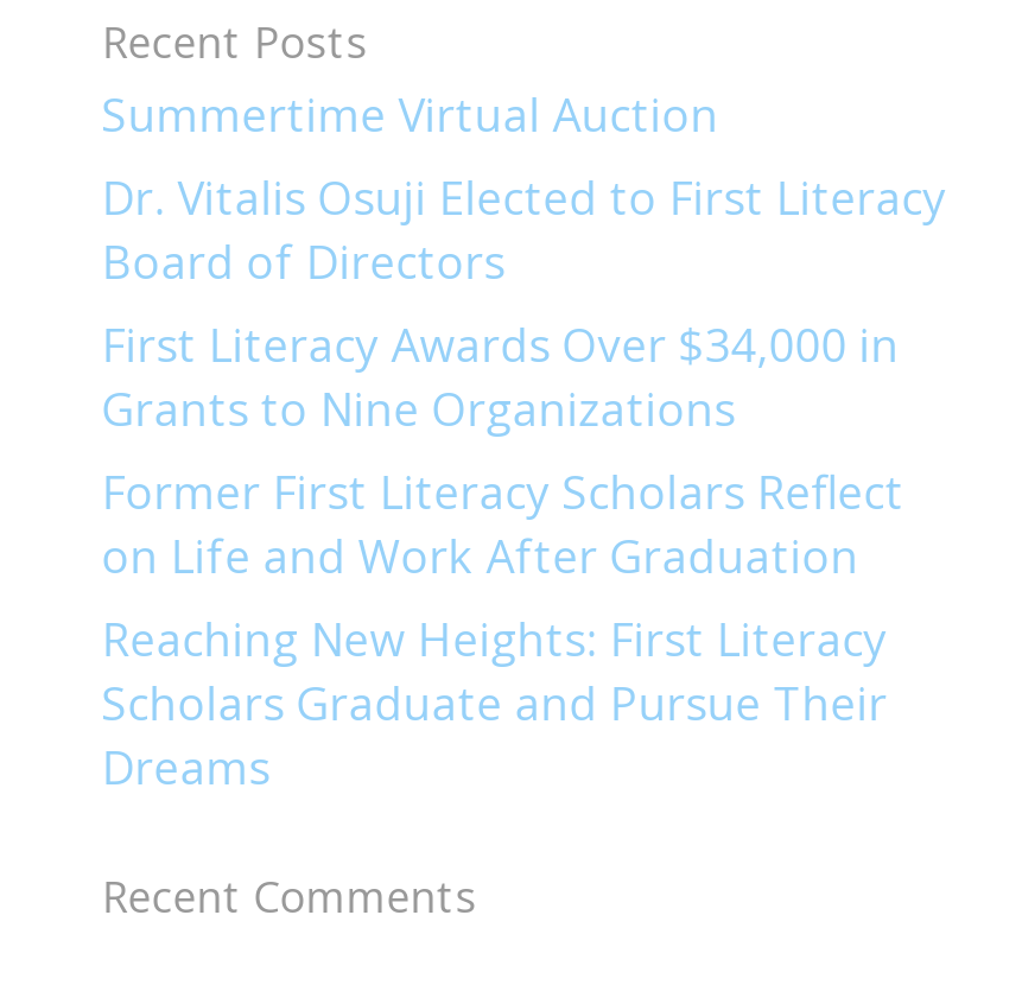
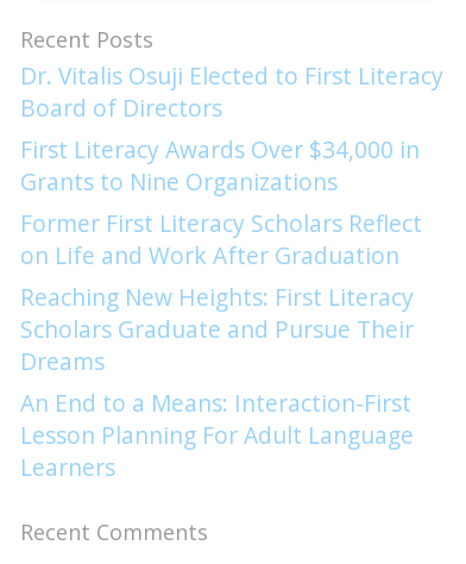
- Summertime Virtual Auction

moved up: Dr. Vitalis Osuji Elected to First Literacy | Board of Directors | First Literacy Awards Over $34,000 in | ... | Scholars Graduate and Pursue Their | Dreams

+ An End to a Means: Interaction-First
+ Lesson Planning For Adult Language
+ Learners
